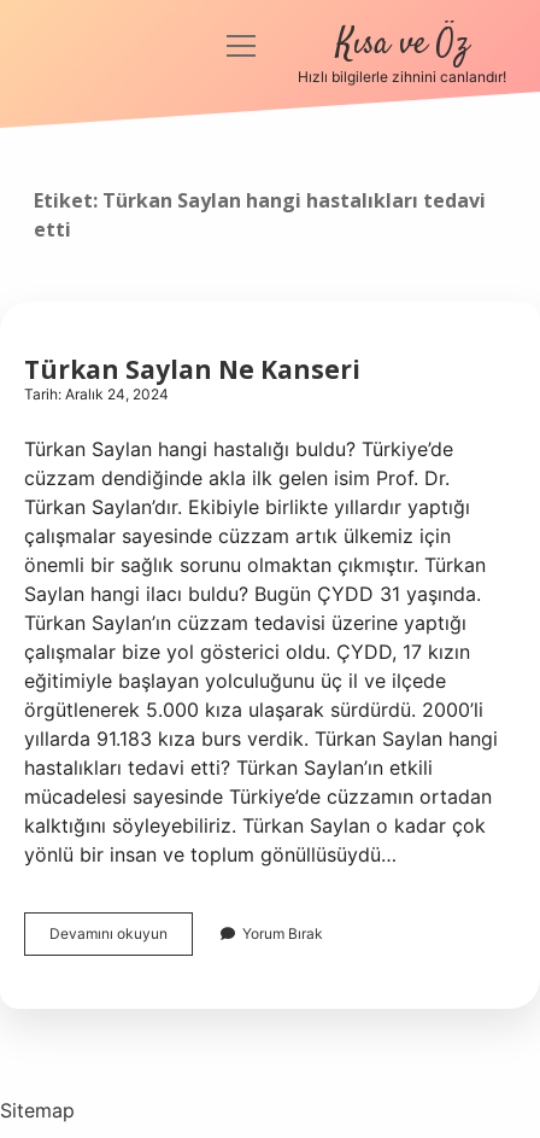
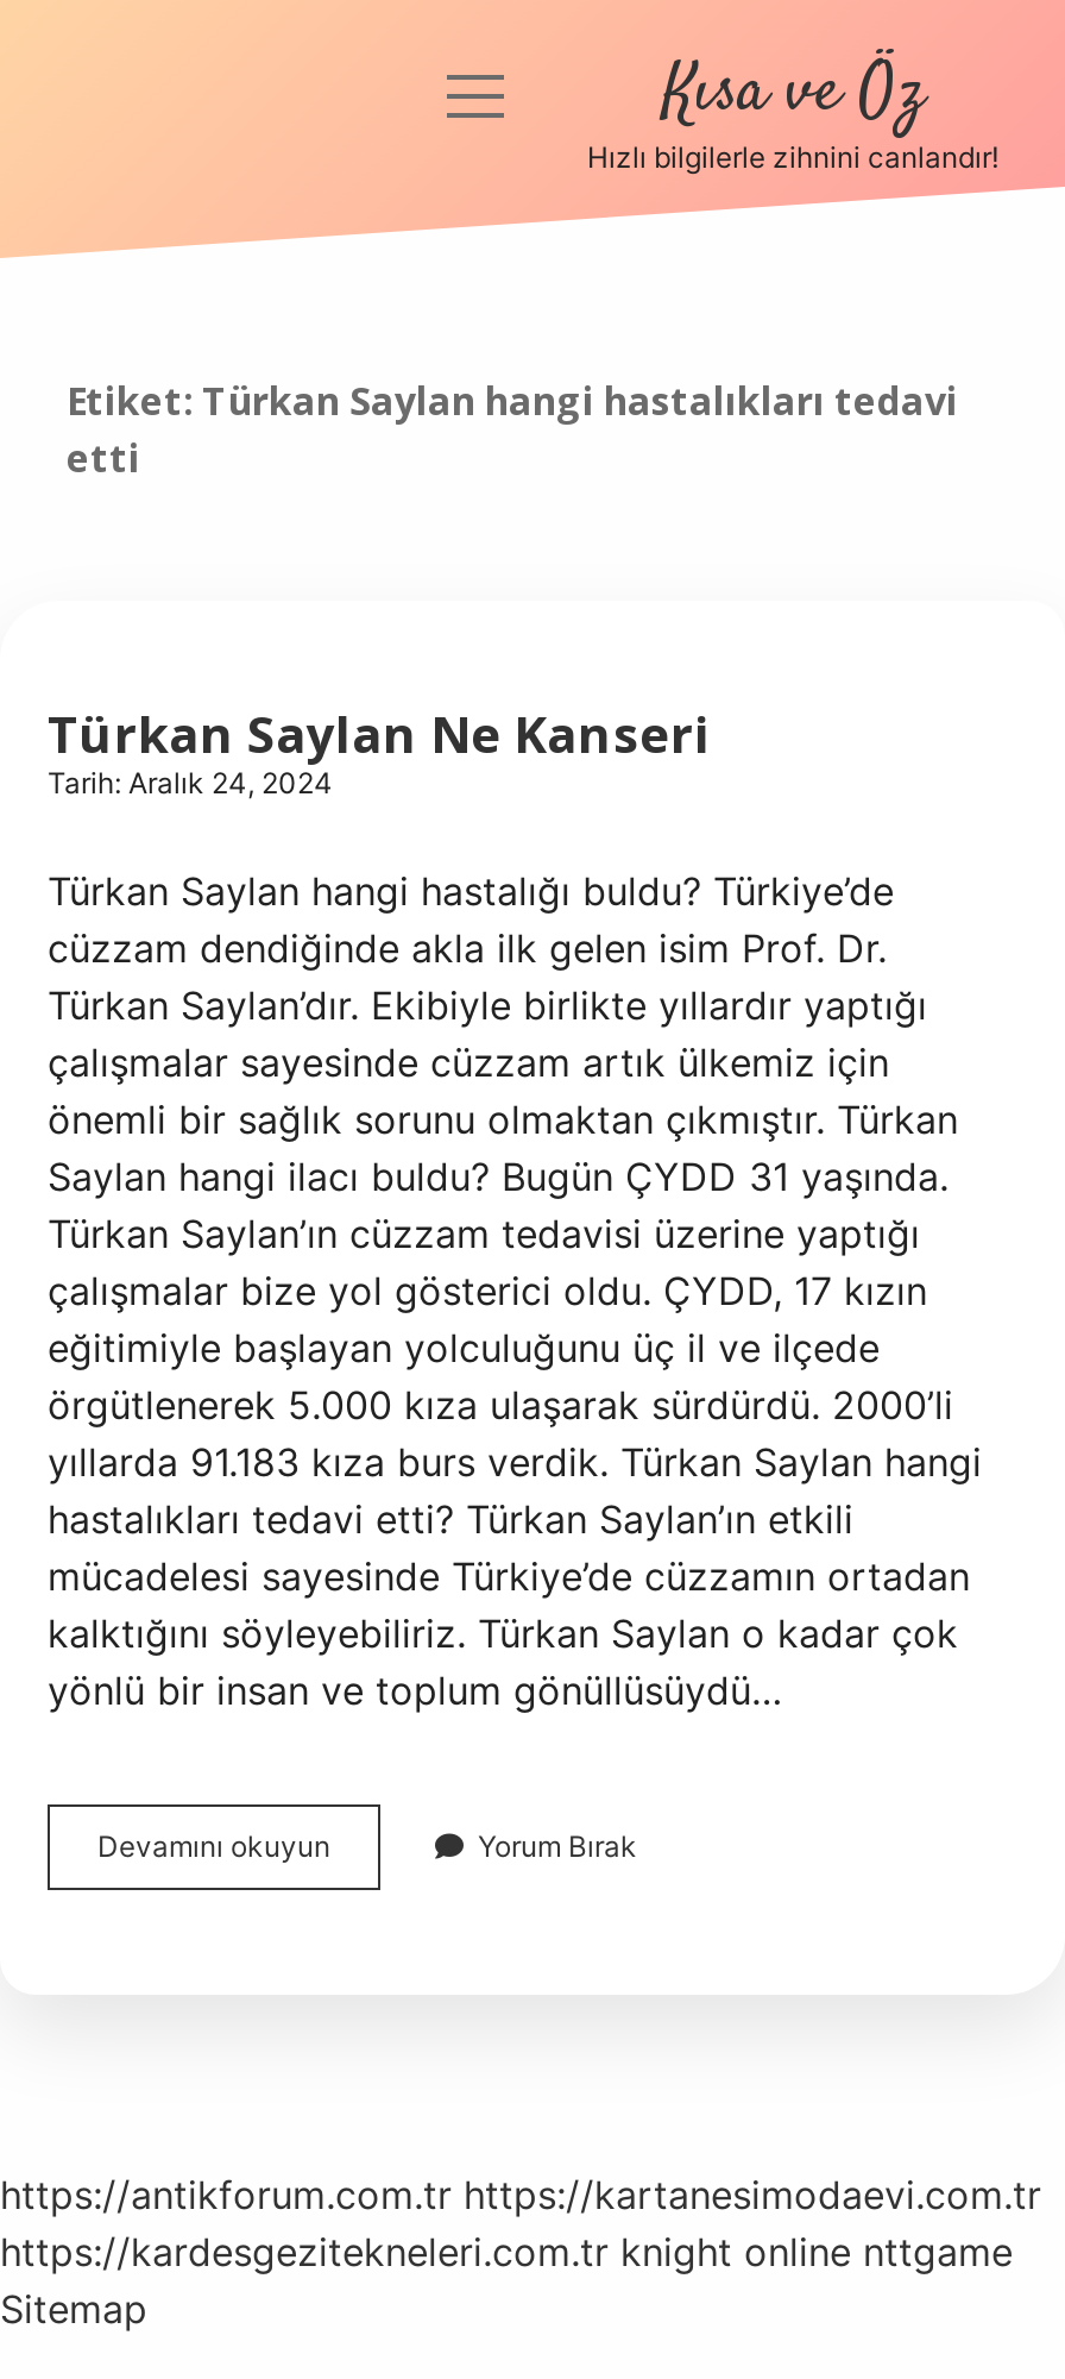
+ https://antikforum.com.tr https://kartanesimodaevi.com.tr
+ https://kardesgezitekneleri.com.tr knight online nttgame
